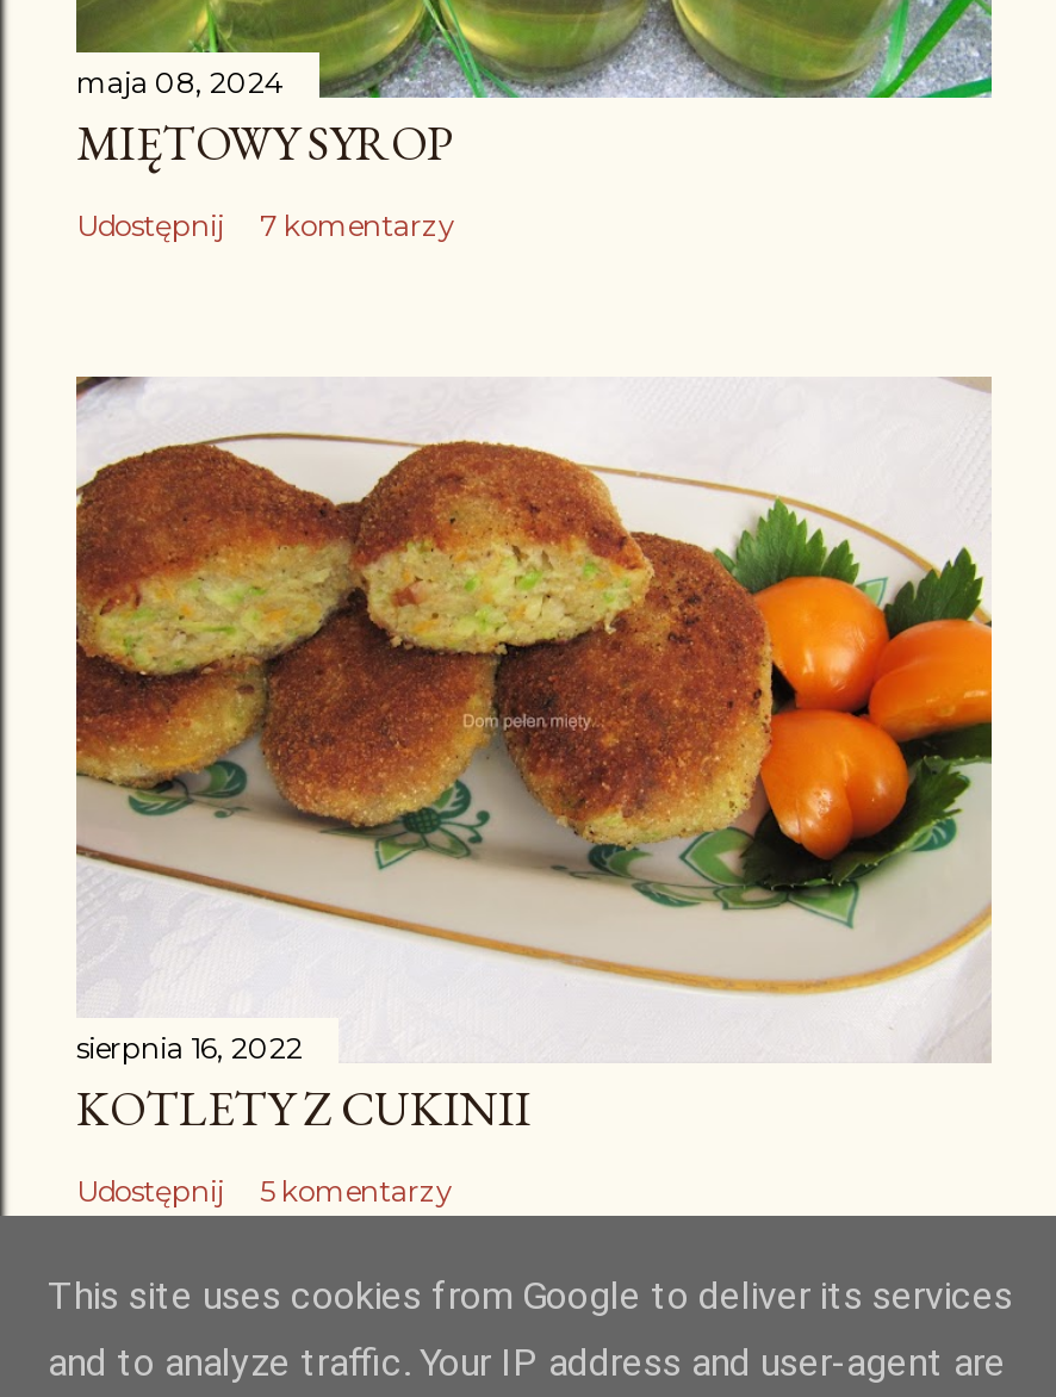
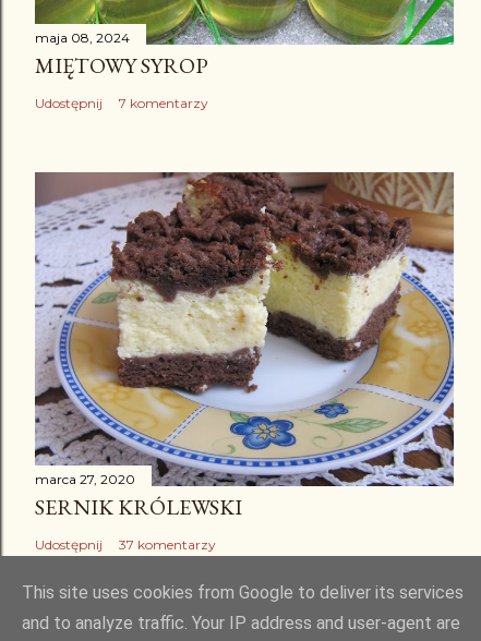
- [image]
- sierpnia 16, 2022
- KOTLETY Z CUKINII
+ [image]
+ marca 27, 2020
+ SERNIK KRÓLEWSKI

- Udostępnij 5 komentarzy
+ Udostępnij 37 komentarzy
